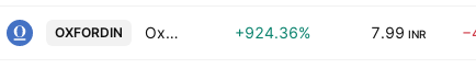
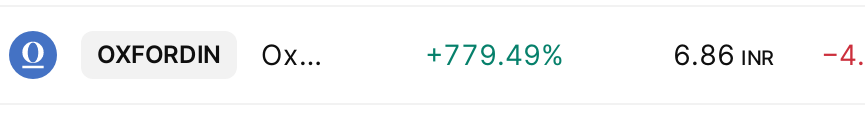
- +924.36%
+ +779.49%

- 7.99 INR
+ 6.86 INR
